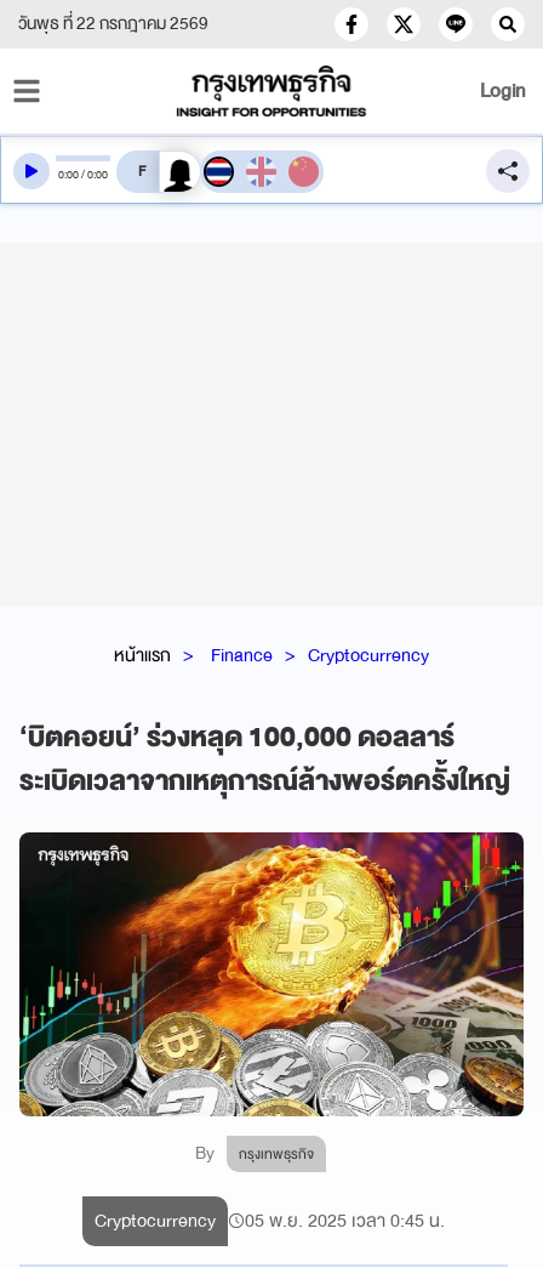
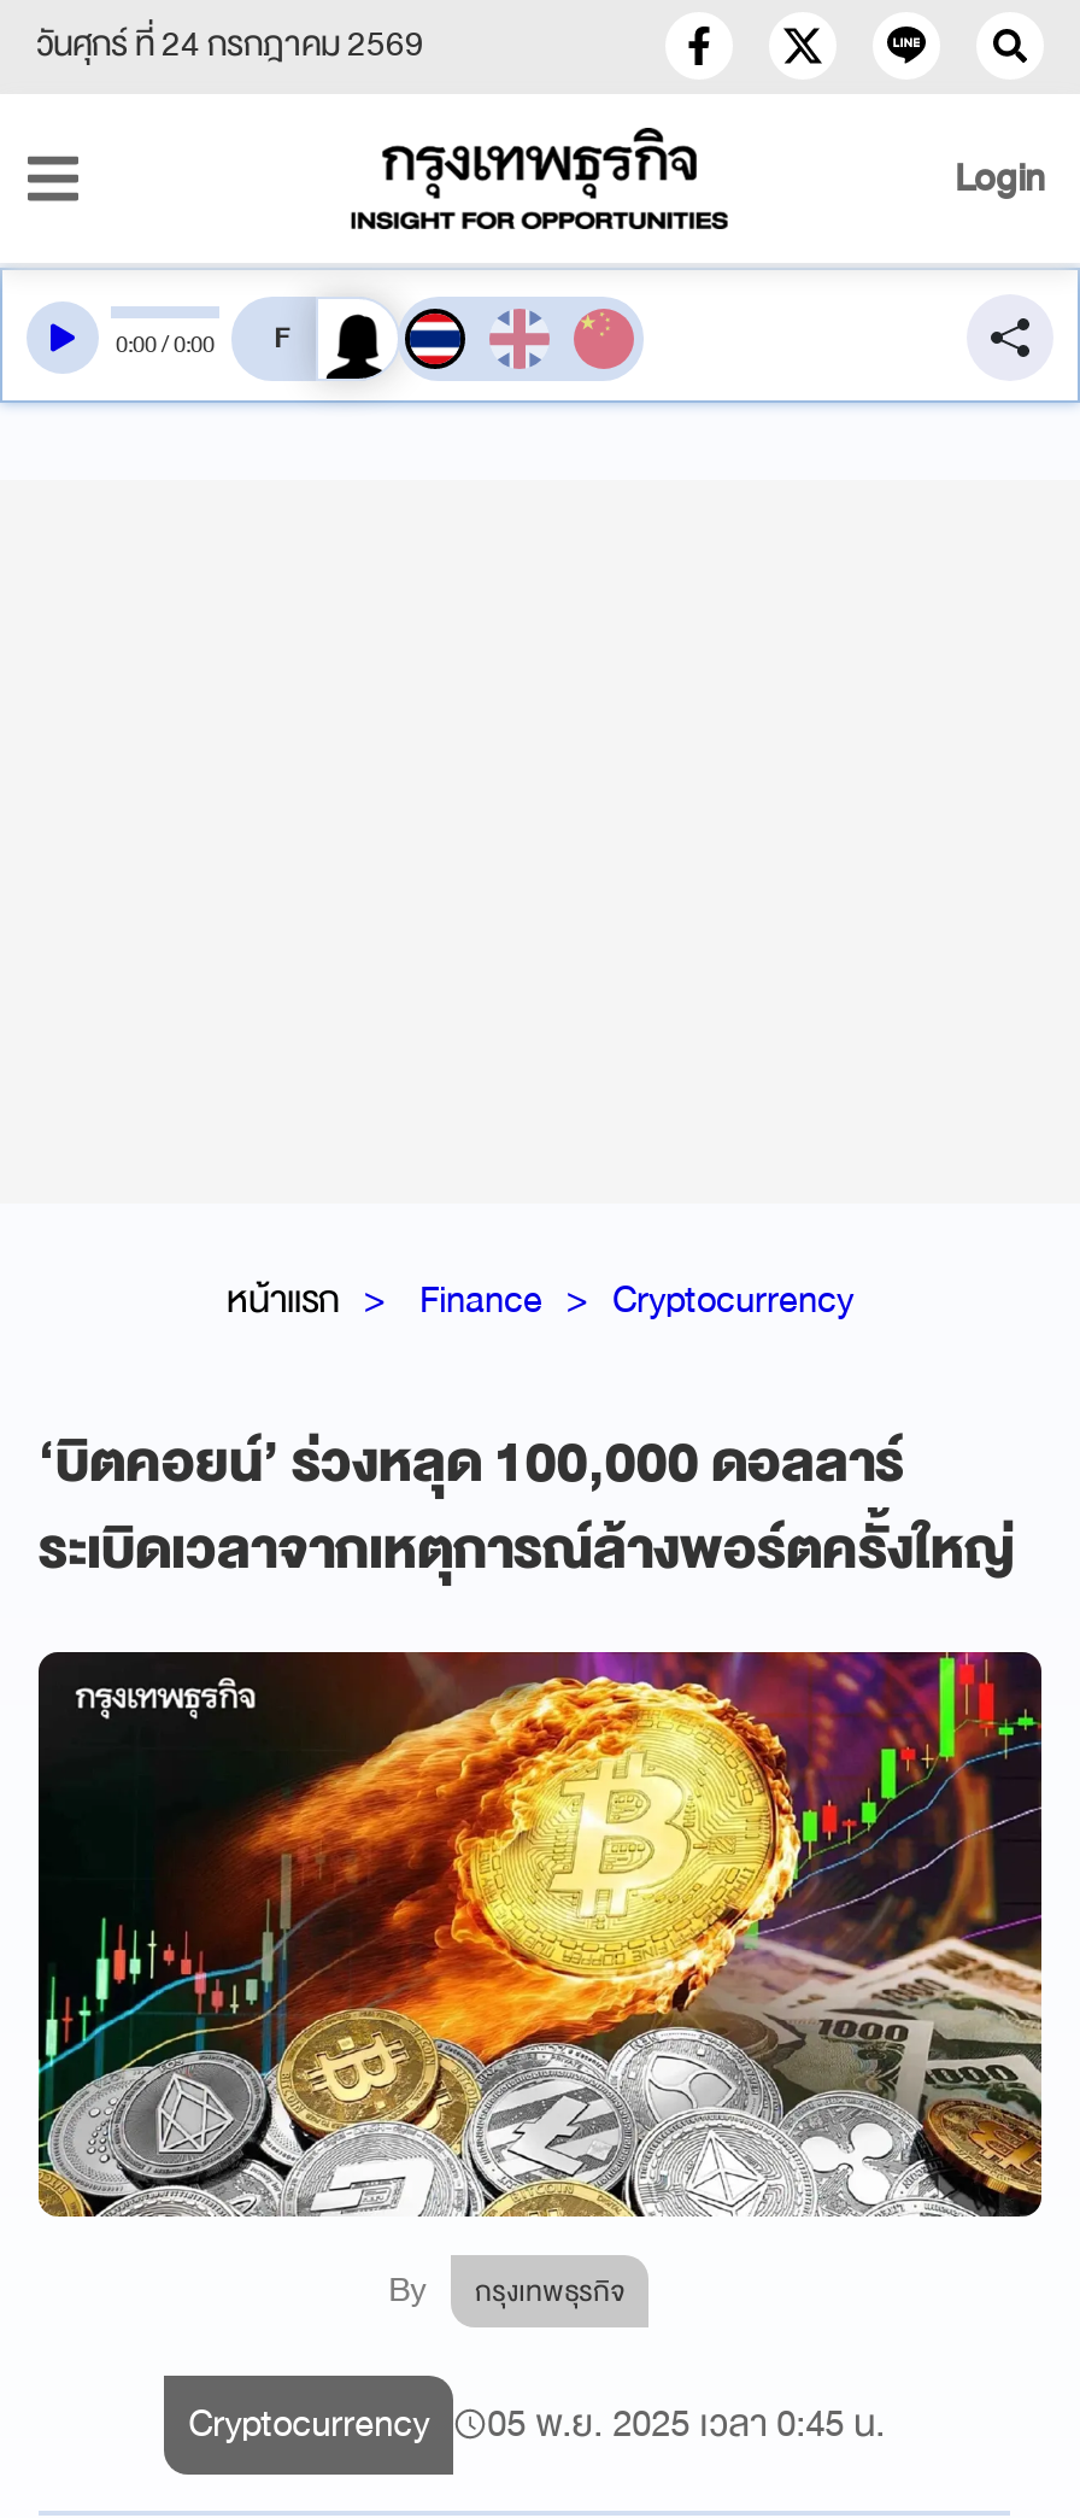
- วันพุธ ที่ 22 กรกฎาคม 2569
+ วันศุกร์ ที่ 24 กรกฎาคม 2569
